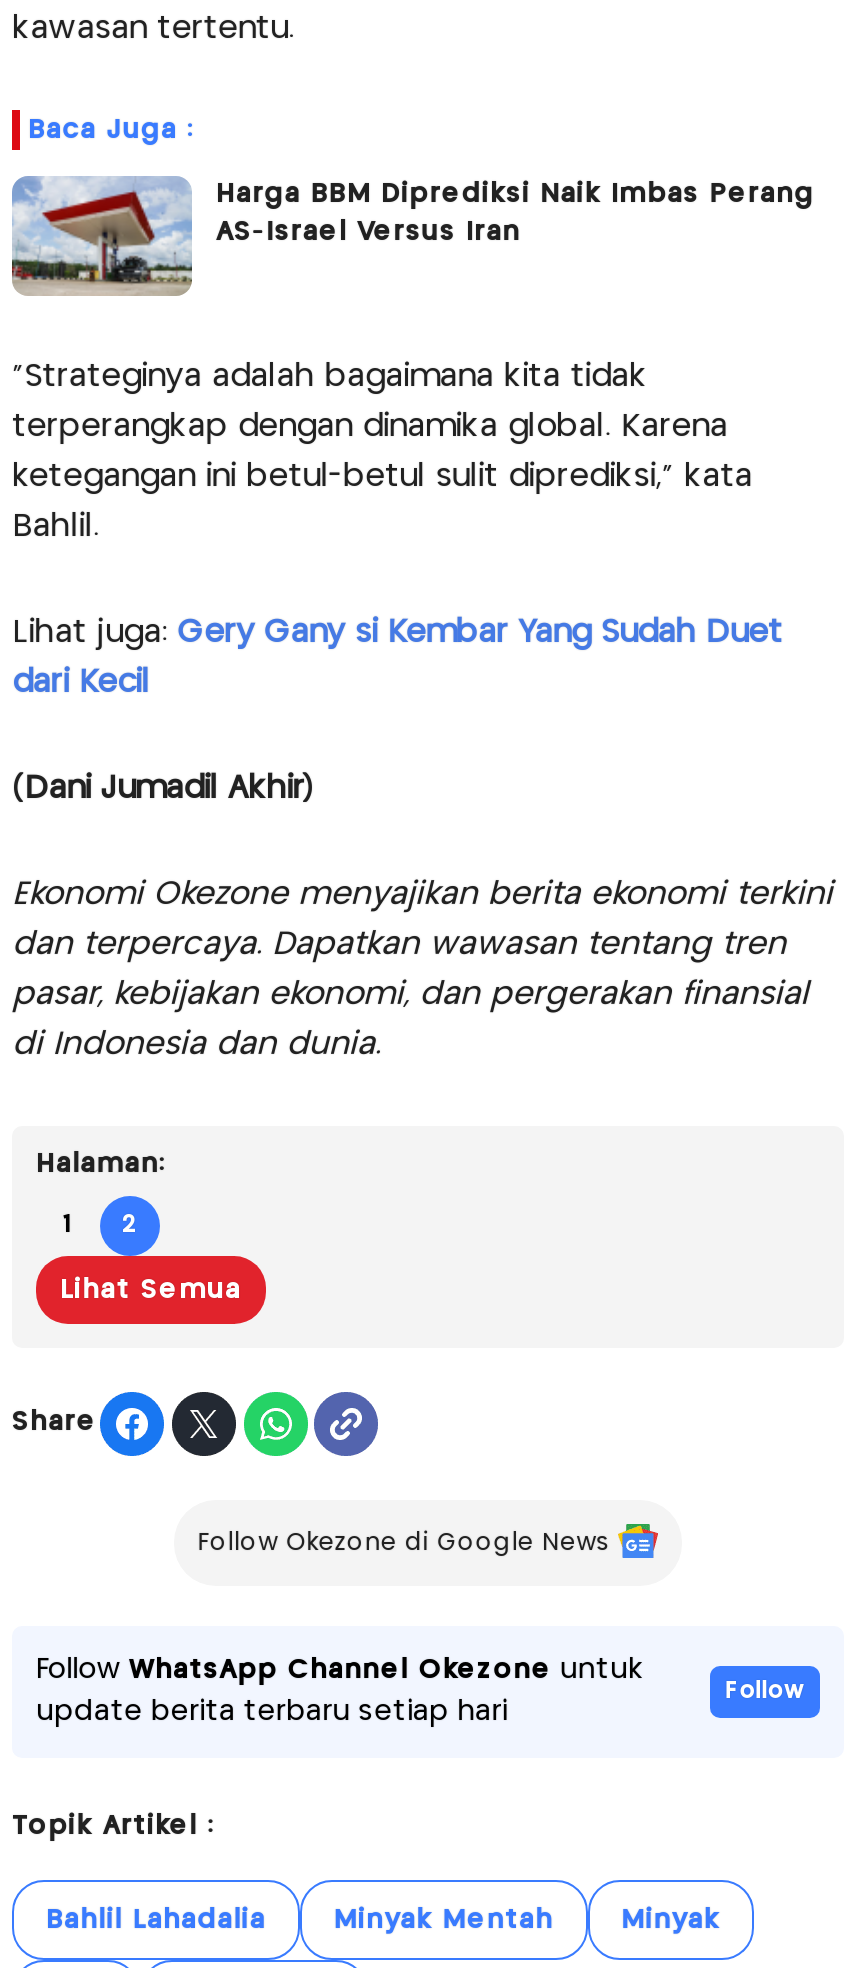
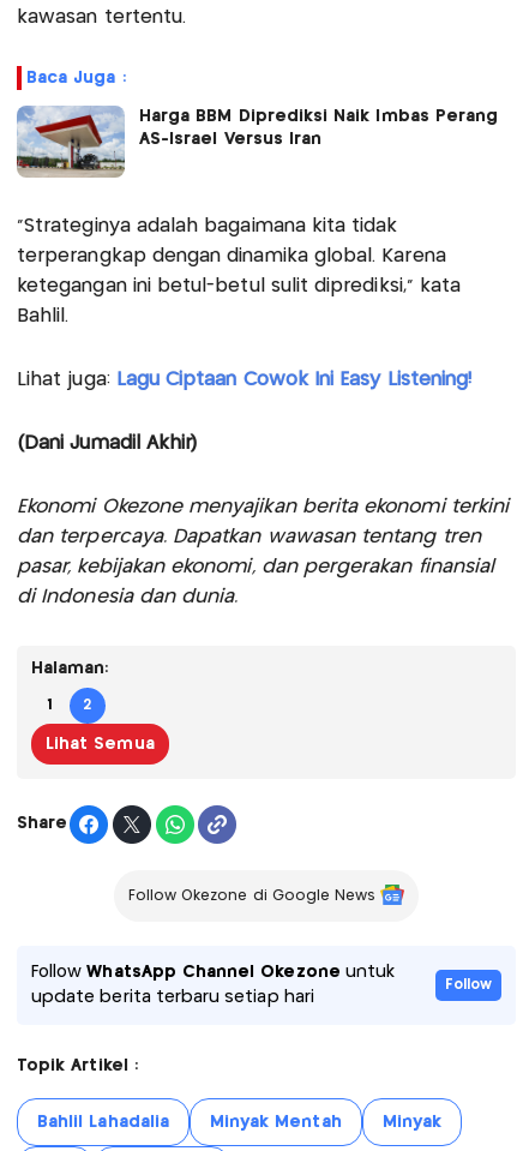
- Lihat juga: Gery Gany si Kembar Yang Sudah Duet
- dari Kecil
+ Lihat juga: Lagu Ciptaan Cowok Ini Easy Listening!
